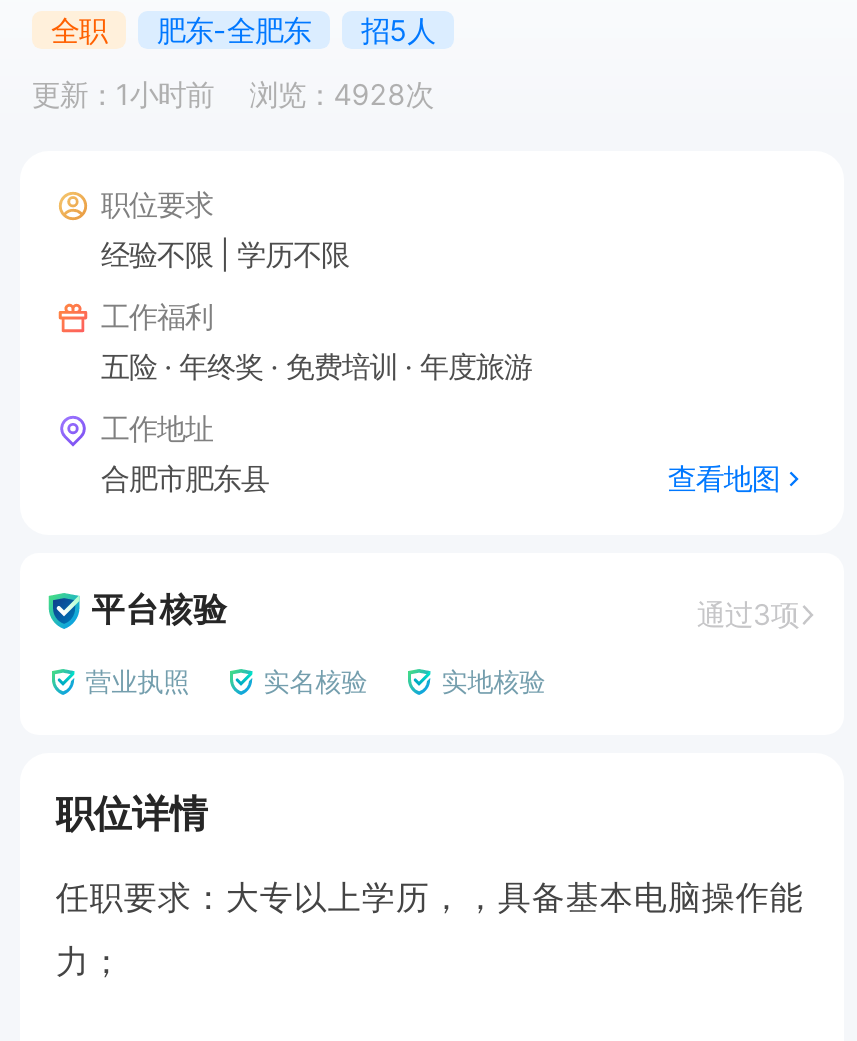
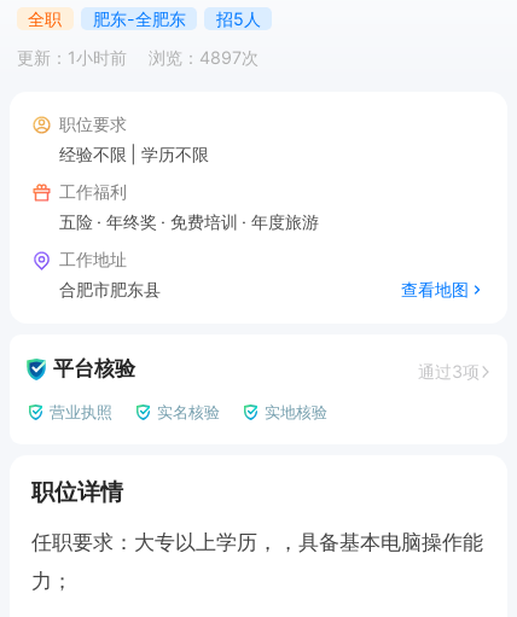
- 更新：1小时前 浏览：4928次
+ 更新：1小时前 浏览：4897次
